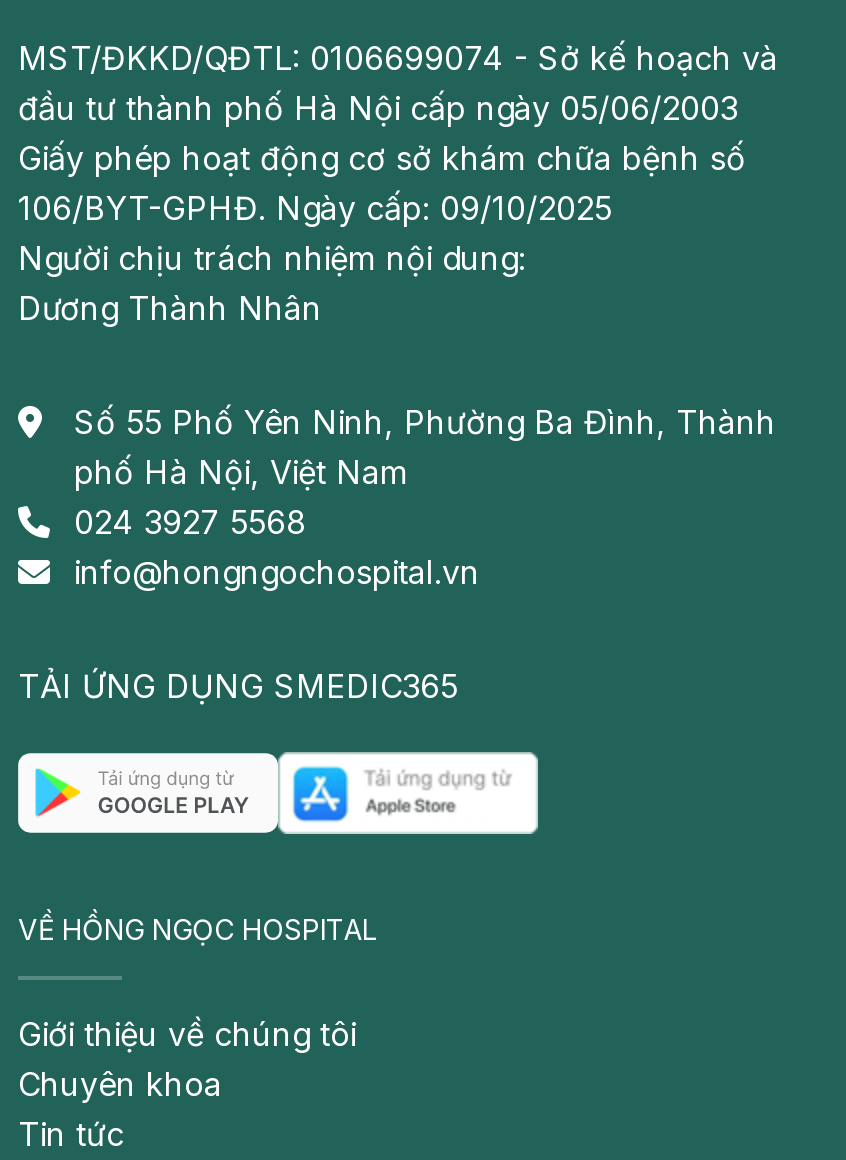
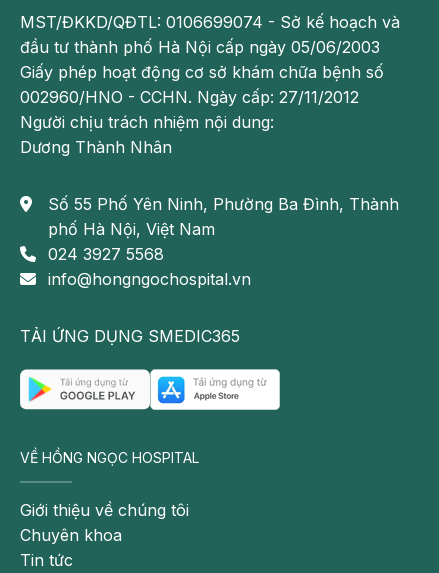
- 106/BYT-GPHĐ. Ngày cấp: 09/10/2025
+ 002960/HNO - CCHN. Ngày cấp: 27/11/2012
